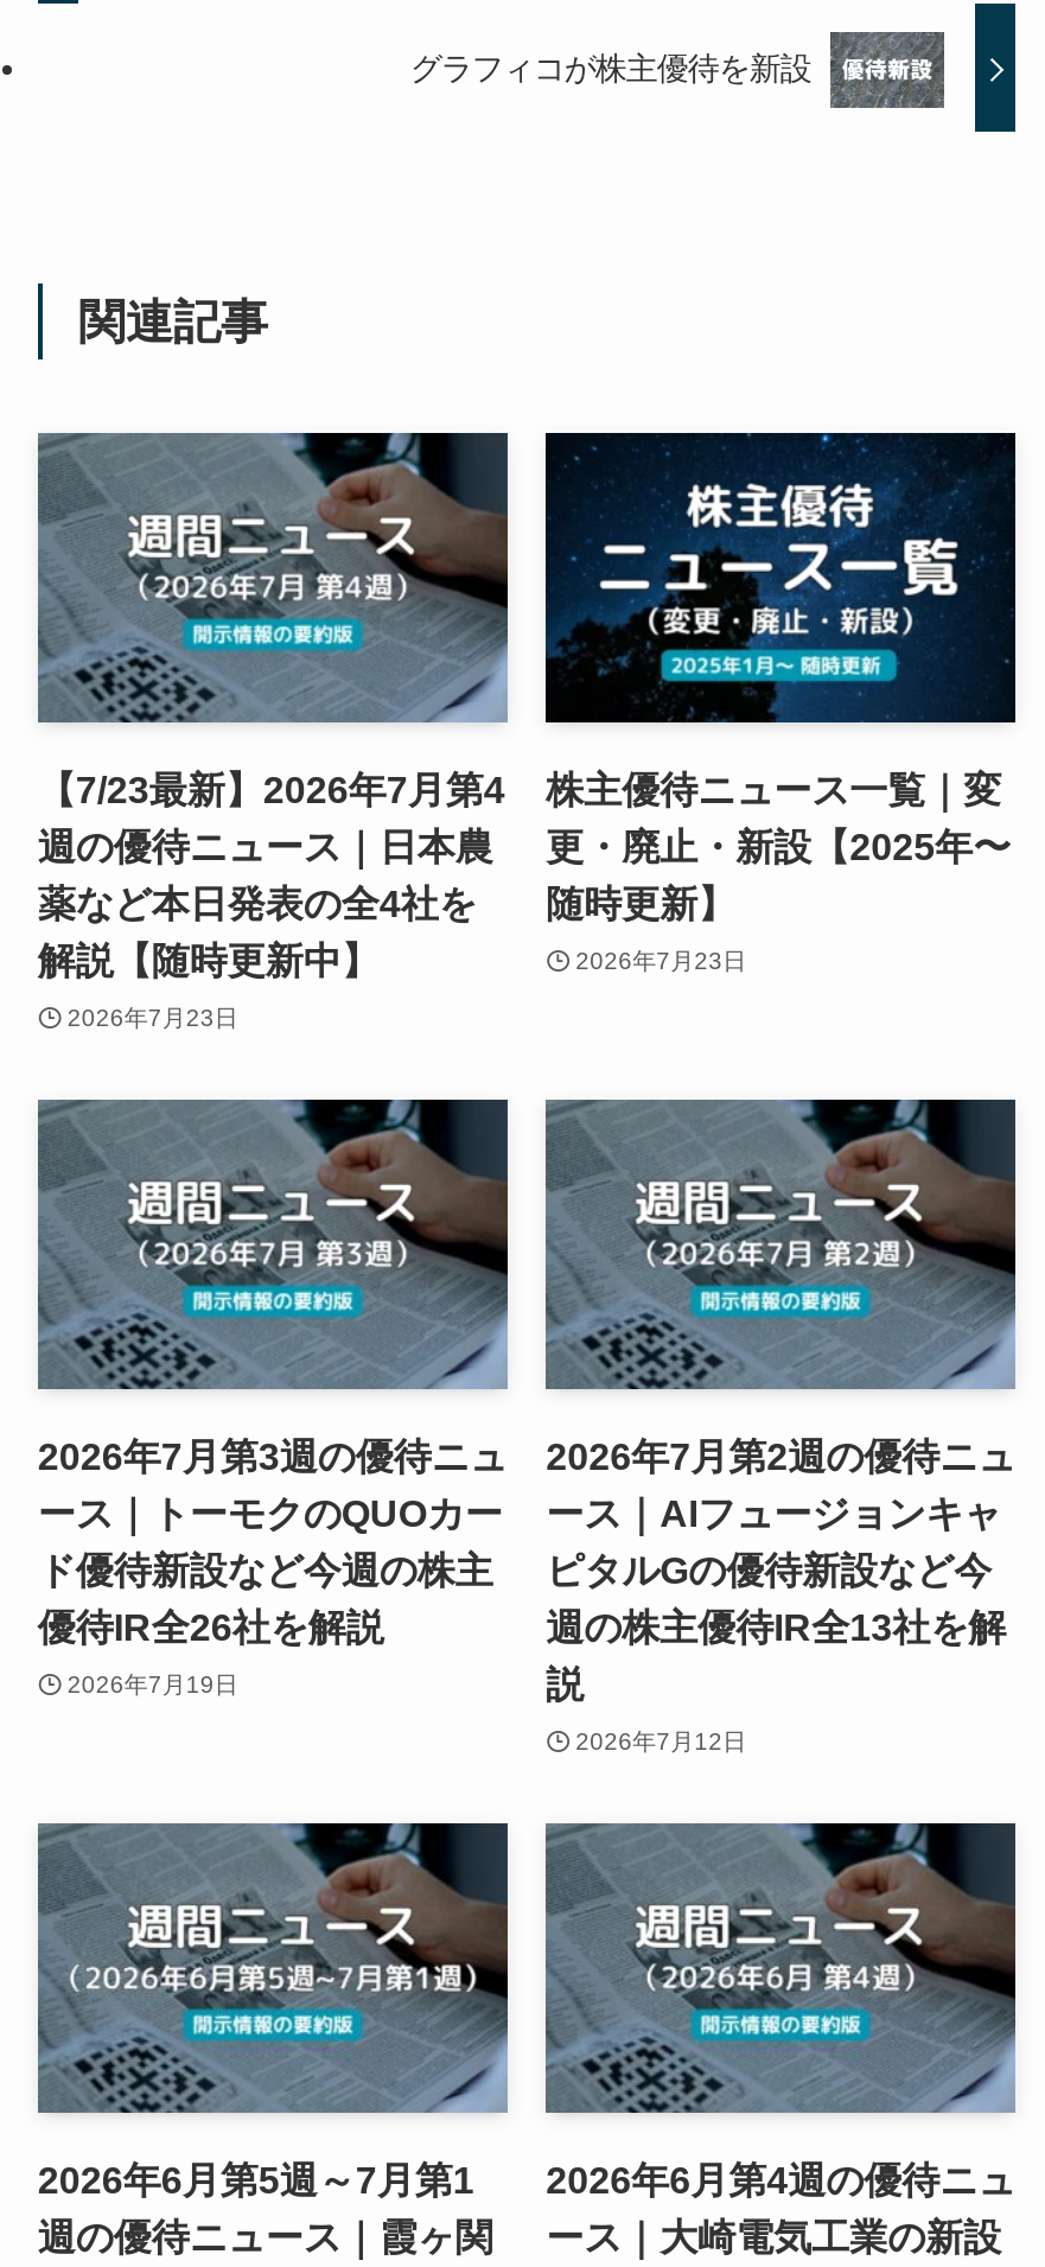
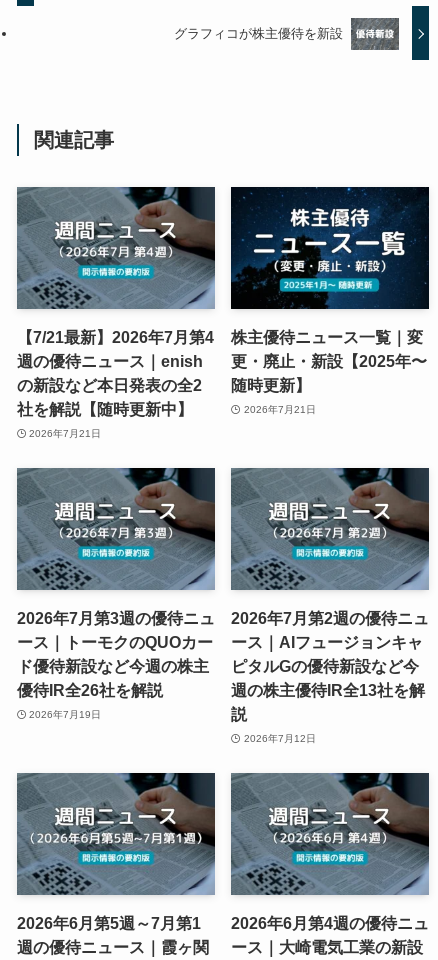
- 【7/23最新】2026年7月第4
- 週の優待ニュース｜日本農
- 薬など本日発表の全4社を
- 解説【随時更新中】
+ 【7/21最新】2026年7月第4
+ 週の優待ニュース｜enish
+ の新設など本日発表の全2
+ 社を解説【随時更新中】

- 2026年7月23日
+ 2026年7月21日

- 2026年7月23日
+ 2026年7月21日
